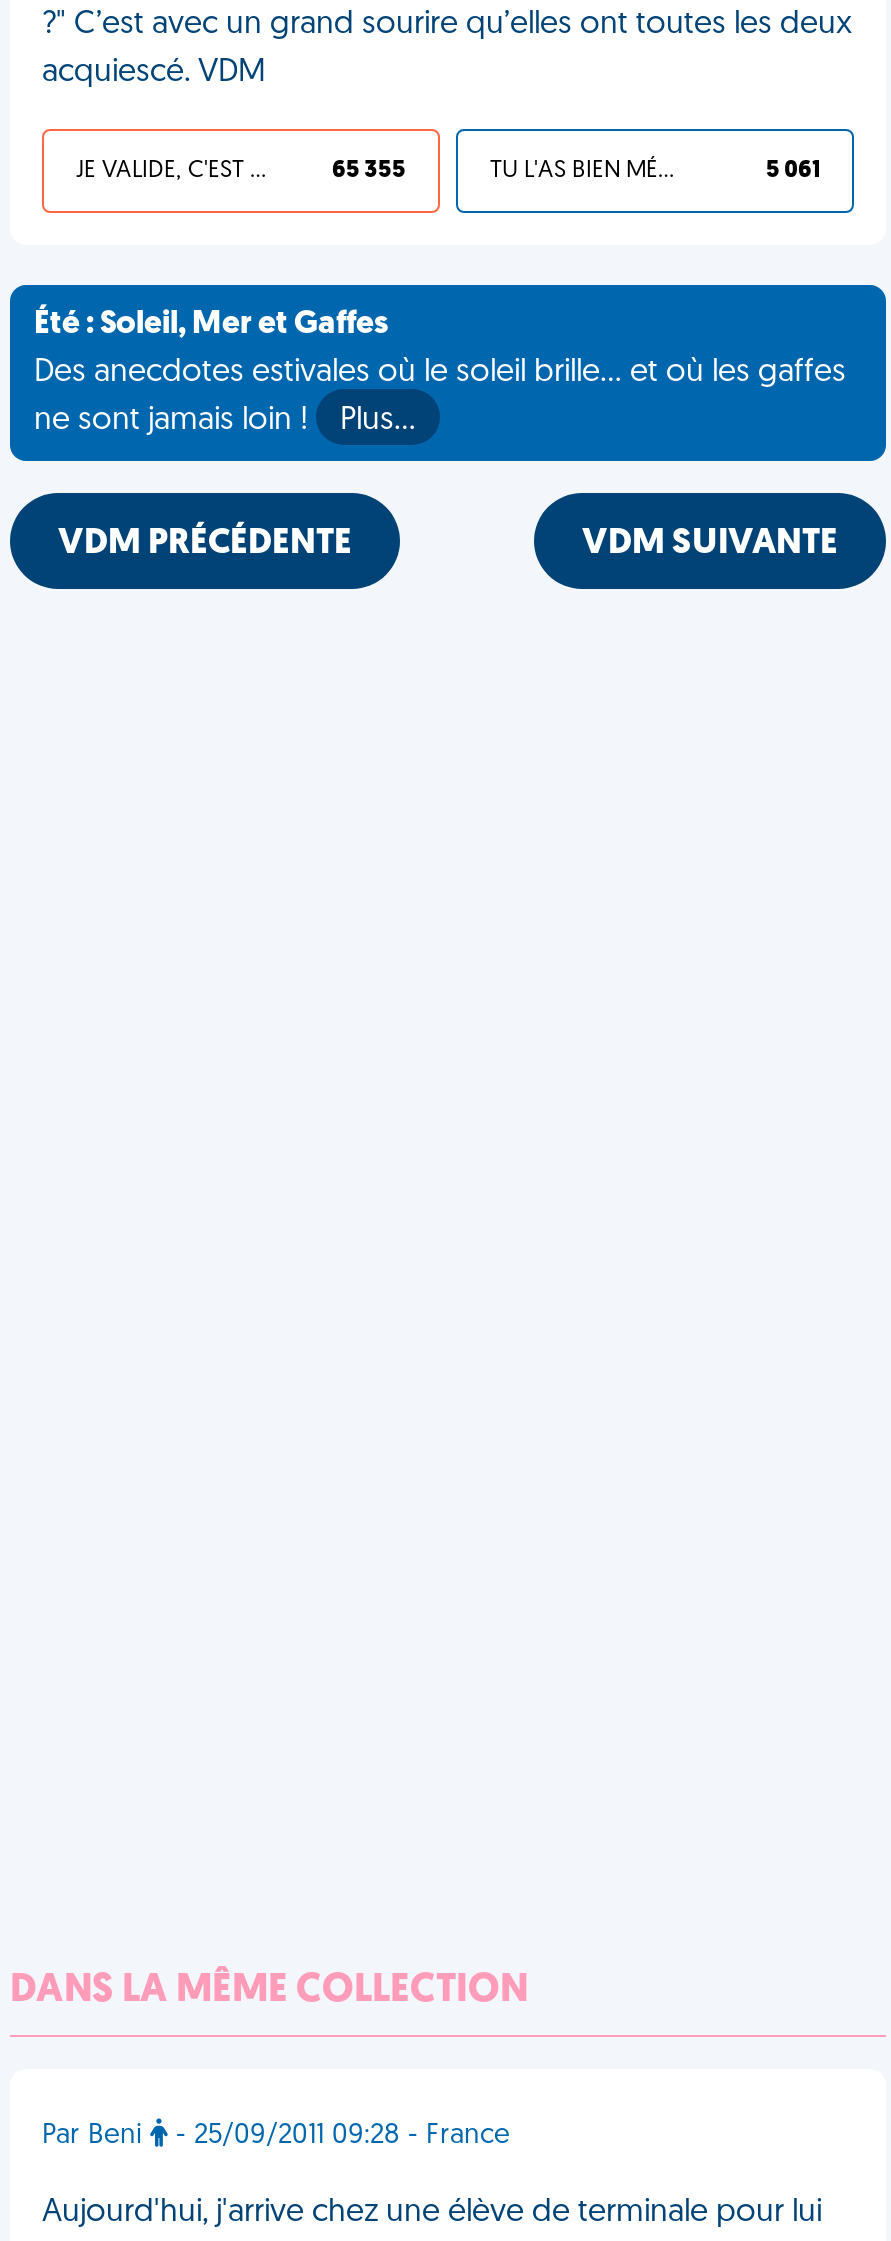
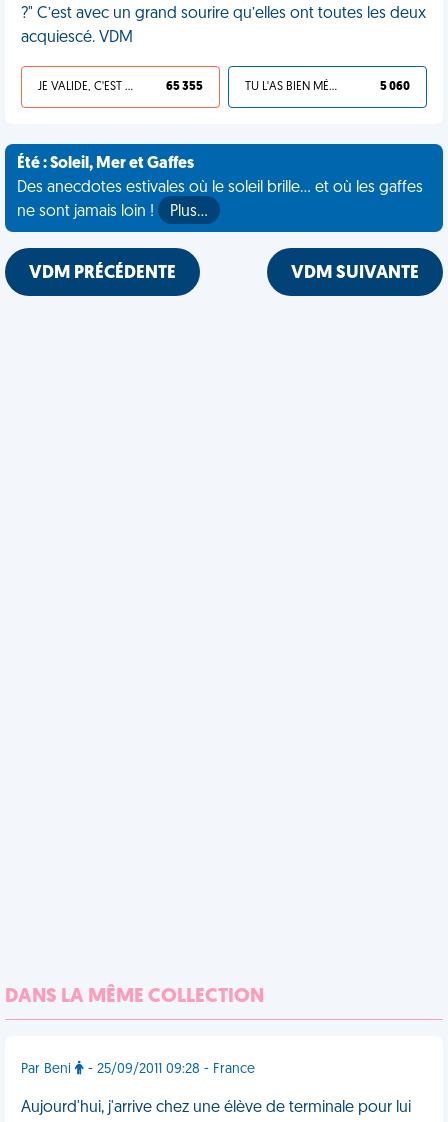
- 5 061
+ 5 060
